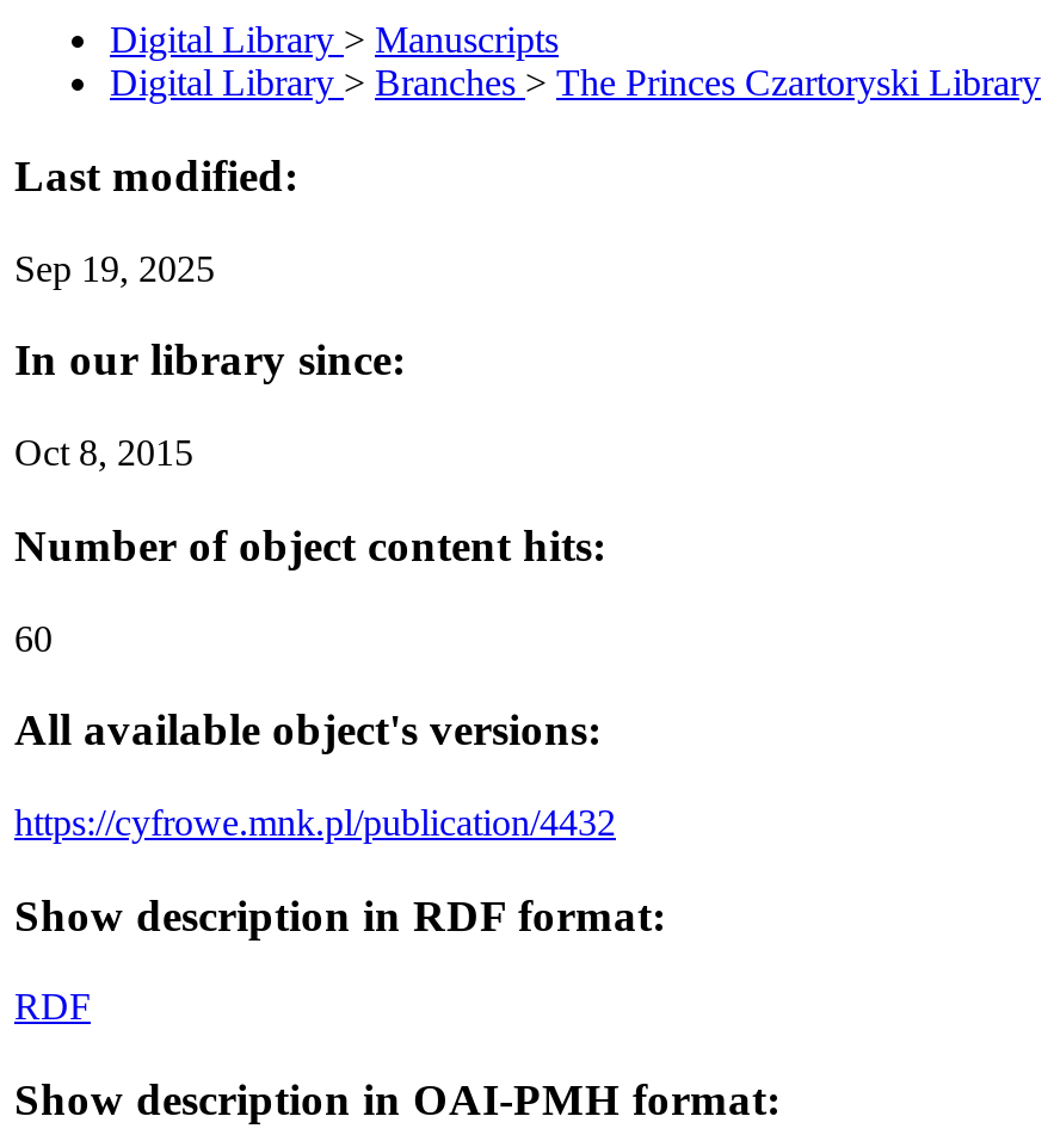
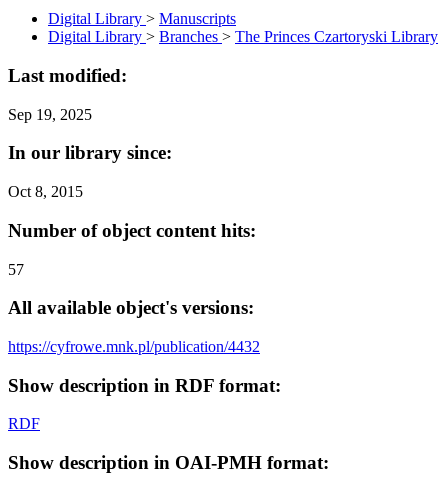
- 60
+ 57
